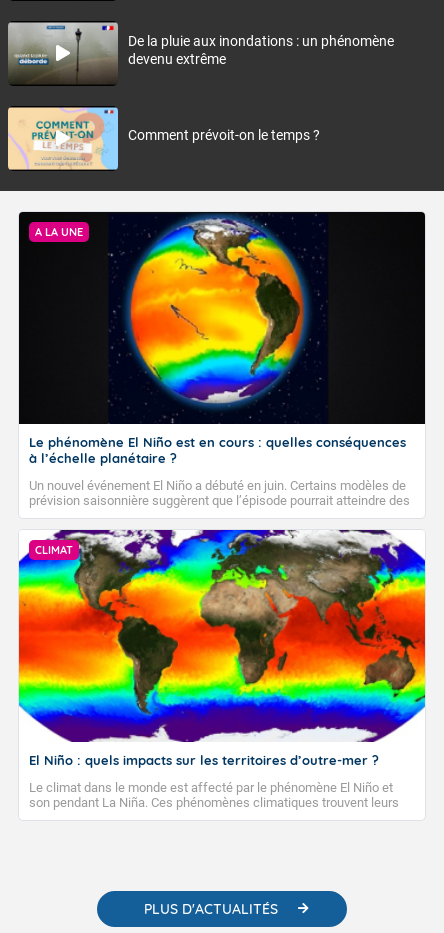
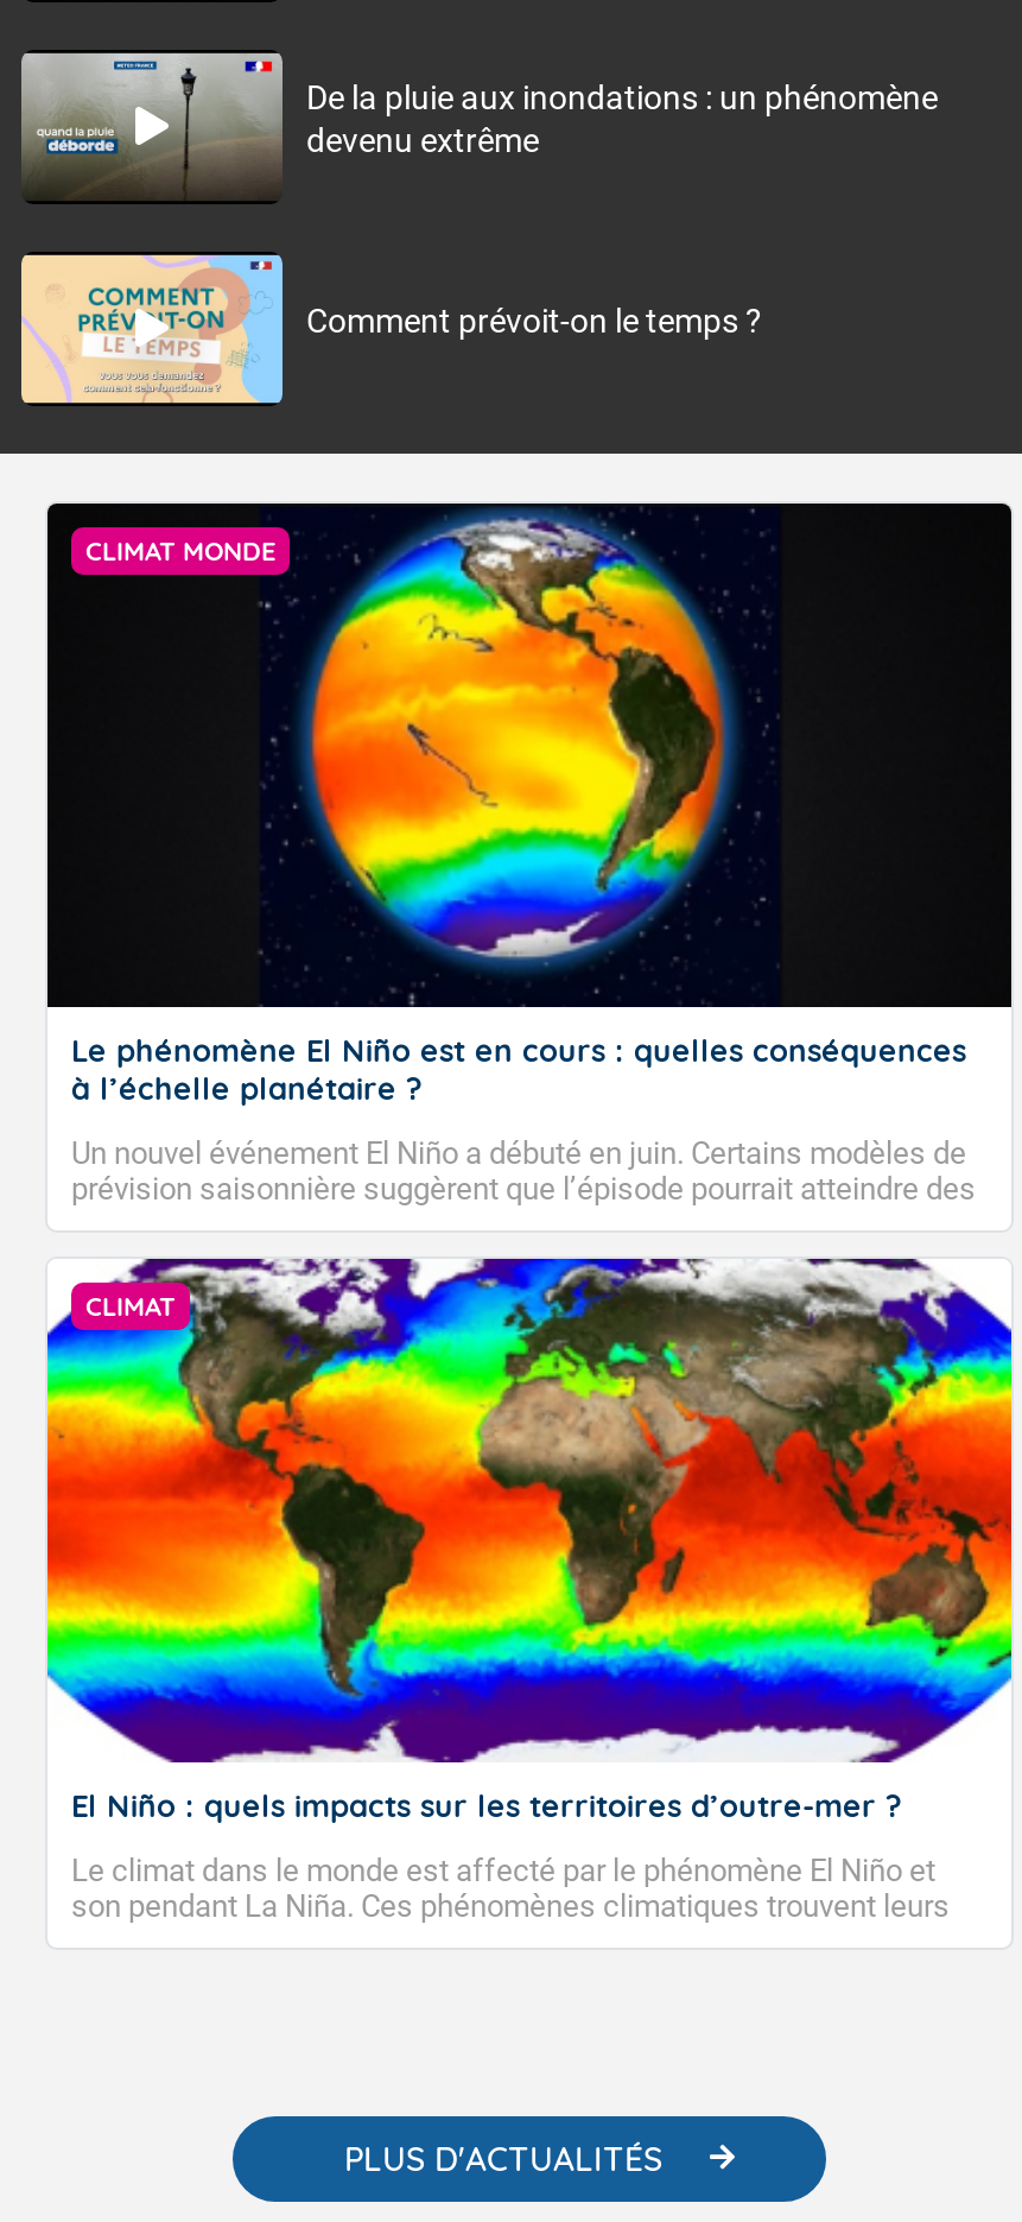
- A LA UNE
+ CLIMAT MONDE
